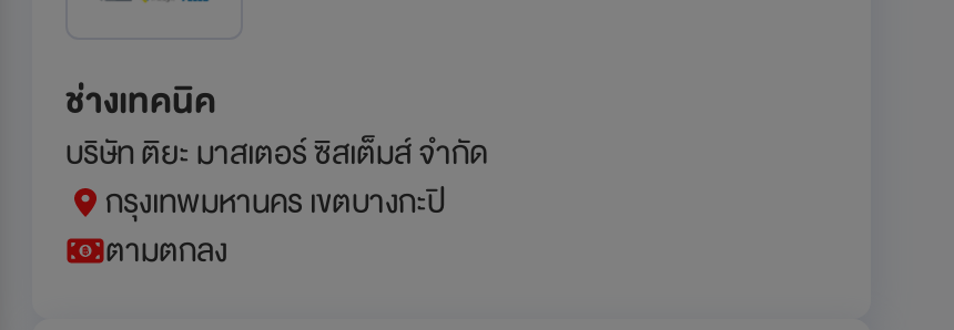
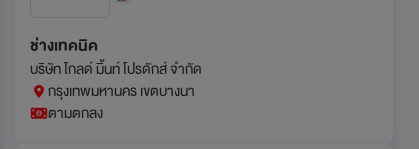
- บริษัท ติยะ มาสเตอร์ ซิสเต็มส์ จำกัด
- กรุงเทพมหานคร เขตบางกะปิ
+ บริษัท โกลด์ มิ้นท์ โปรดักส์ จำกัด
+ กรุงเทพมหานคร เขตบางนา
